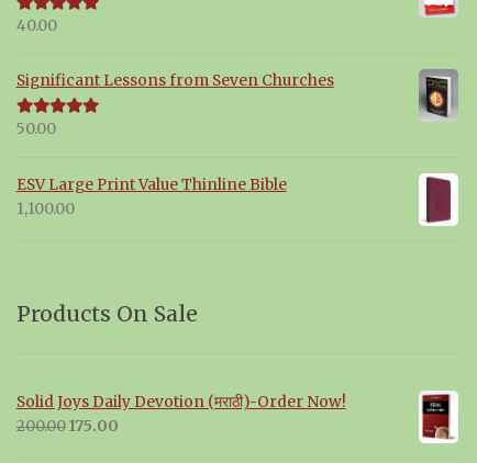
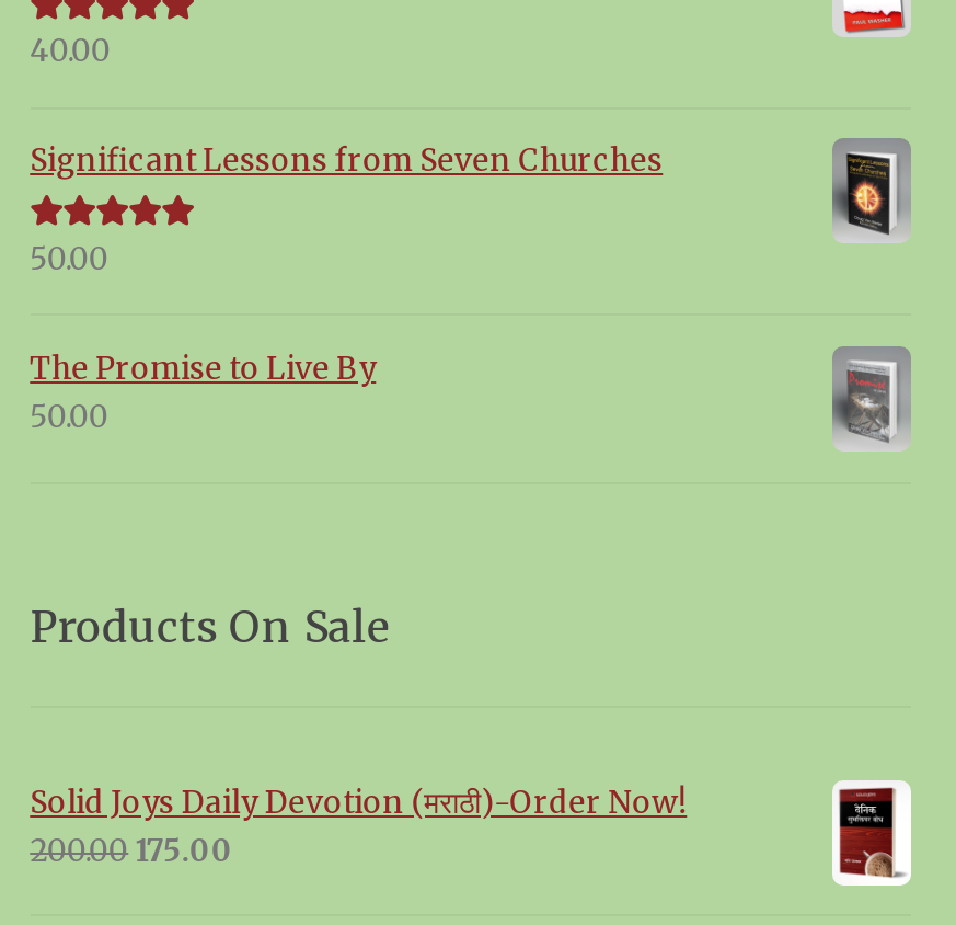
- ESV Large Print Value Thinline Bible
- 1,100.00
+ The Promise to Live By
+ 50.00

- [image]
+ [image]
